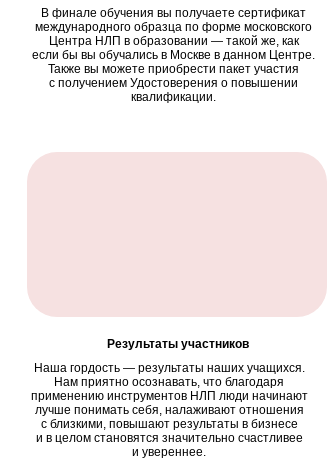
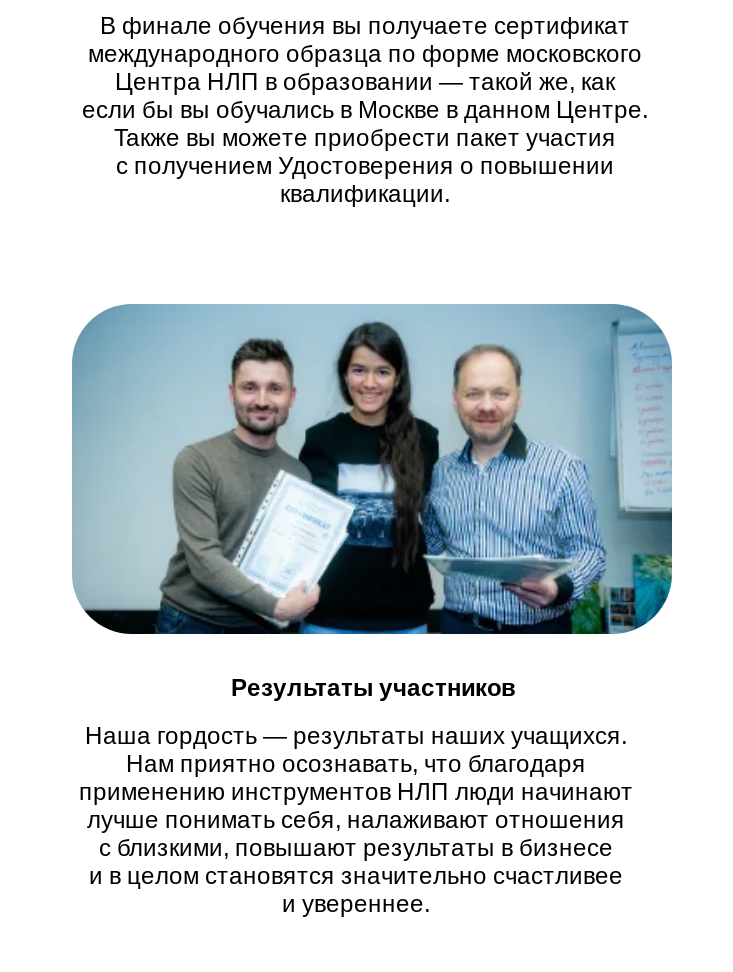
+ [image]
